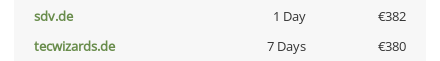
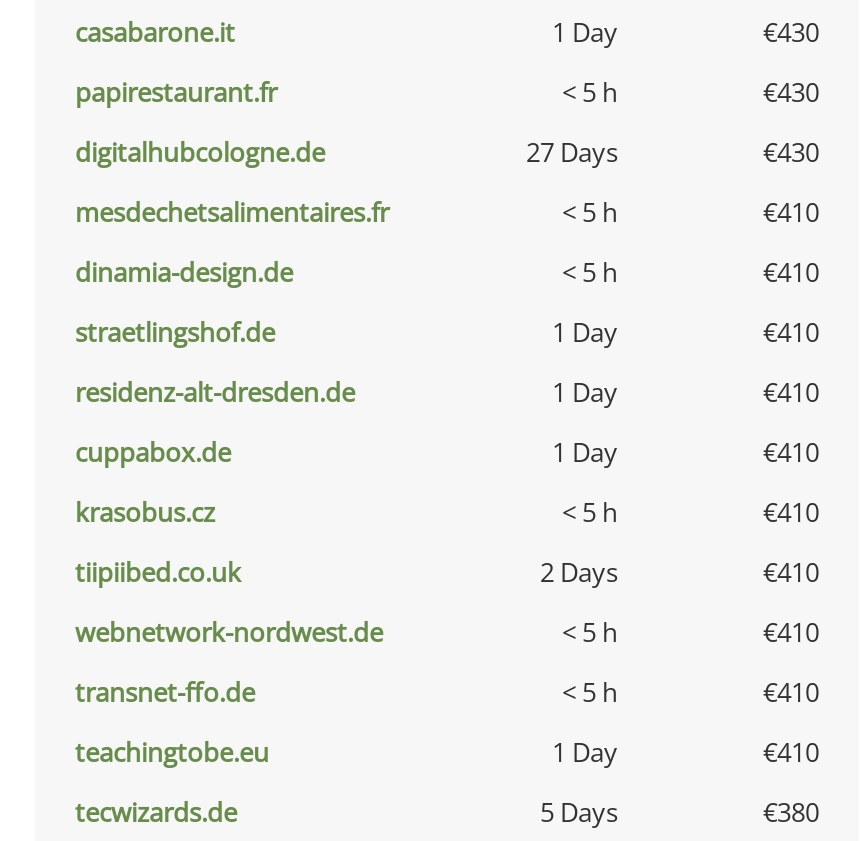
- sdv.de
+ casabarone.it

- €382
+ €430
+ papirestaurant.fr
+ < 5 h
+ €430
+ digitalhubcologne.de
+ 27 Days
+ €430
+ mesdechetsalimentaires.fr
+ < 5 h
+ €410
+ dinamia-design.de
+ < 5 h
+ €410
+ straetlingshof.de
+ 1 Day
+ €410
+ residenz-alt-dresden.de
+ 1 Day
+ €410
+ cuppabox.de
+ 1 Day
+ €410
+ krasobus.cz
+ < 5 h
+ €410
+ tiipiibed.co.uk
+ 2 Days
+ €410
+ webnetwork-nordwest.de
+ < 5 h
+ €410
+ transnet-ffo.de
+ < 5 h
+ €410
+ teachingtobe.eu
+ 1 Day
+ €410

- 7 Days
+ 5 Days
